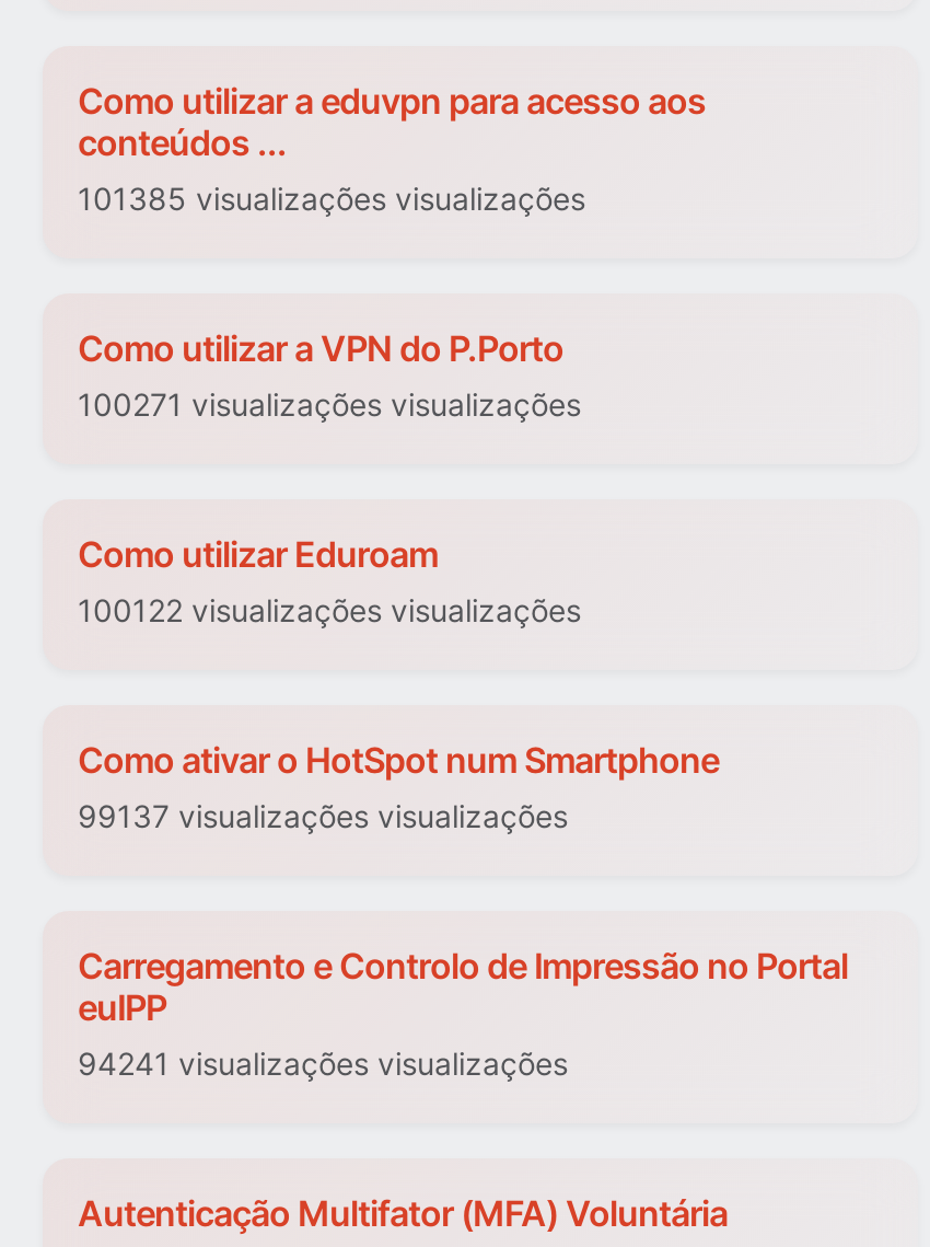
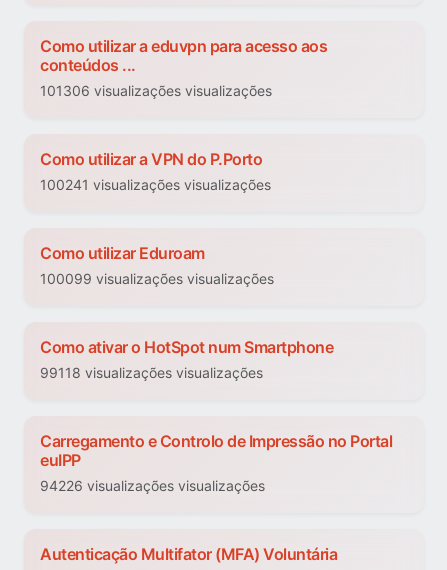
- 101385 visualizações visualizações
+ 101306 visualizações visualizações

- 100271 visualizações visualizações
+ 100241 visualizações visualizações

- 100122 visualizações visualizações
+ 100099 visualizações visualizações

- 99137 visualizações visualizações
+ 99118 visualizações visualizações

- 94241 visualizações visualizações
+ 94226 visualizações visualizações
